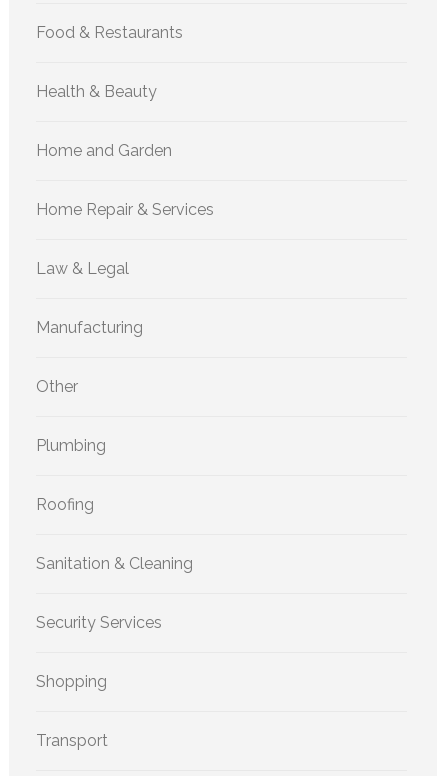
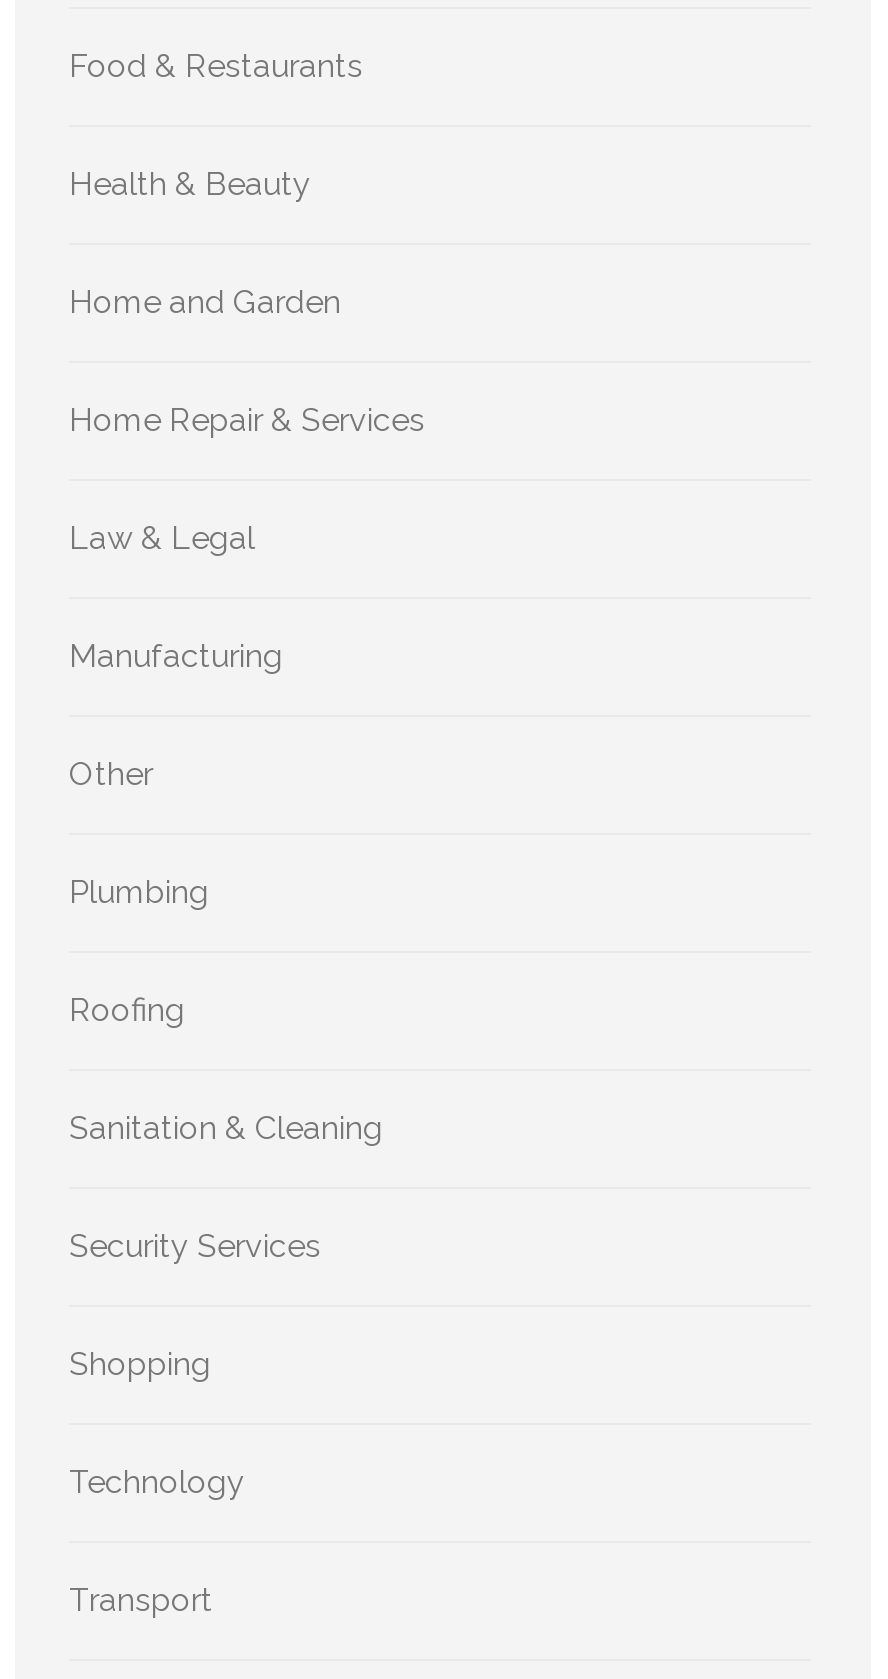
+ Technology
